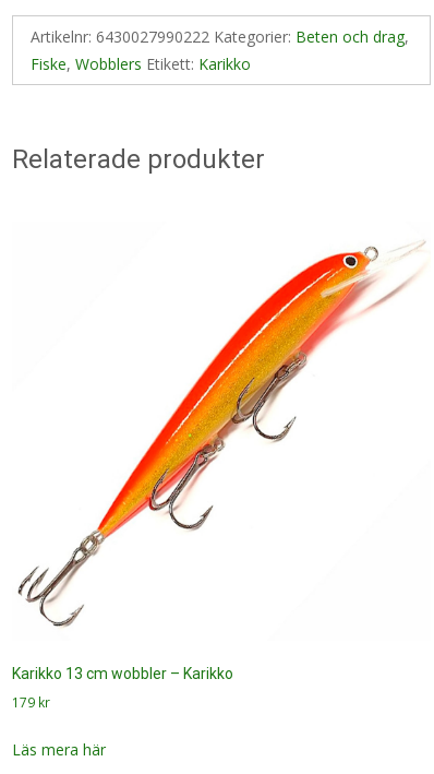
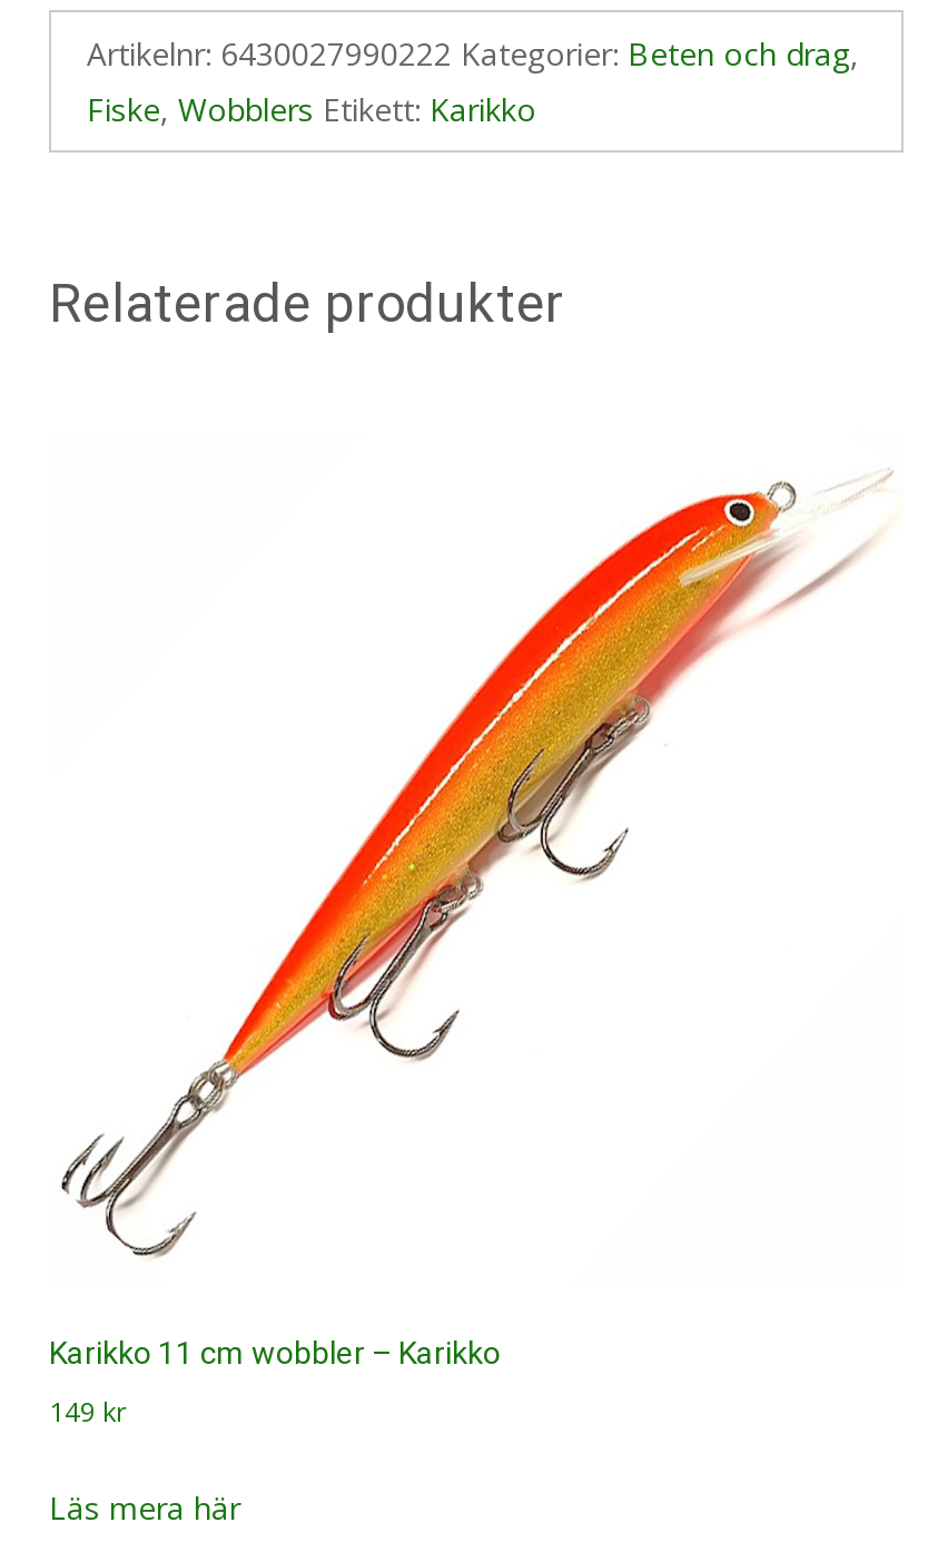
- Karikko 13 cm wobbler – Karikko
+ Karikko 11 cm wobbler – Karikko

- 179 kr
+ 149 kr
